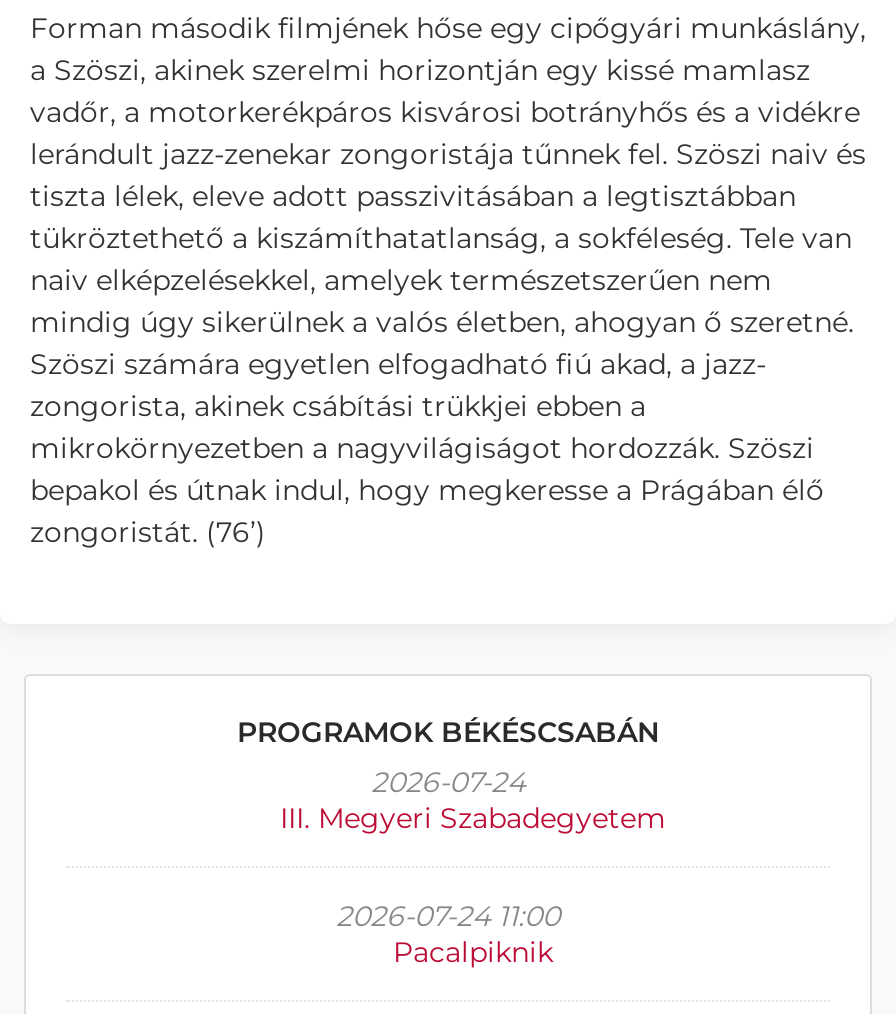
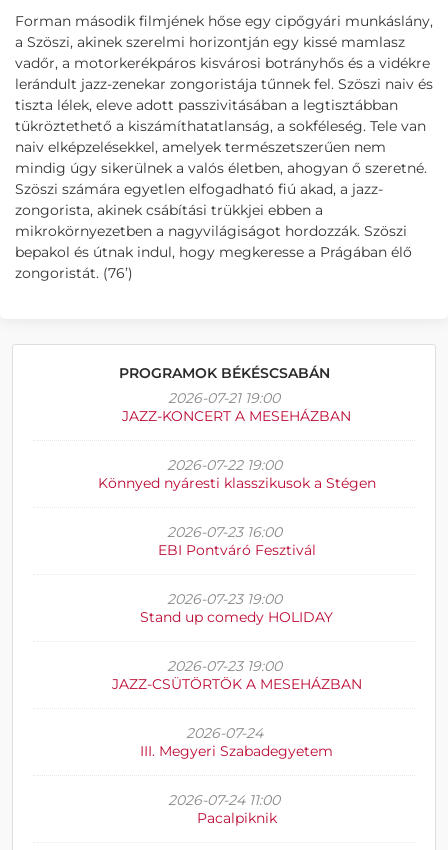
+ 2026-07-21 19:00
+ JAZZ-KONCERT A MESEHÁZBAN
+ 2026-07-22 19:00
+ Könnyed nyáresti klasszikusok a Stégen
+ 2026-07-23 16:00
+ EBI Pontváró Fesztivál
+ 2026-07-23 19:00
+ Stand up comedy HOLIDAY
+ 2026-07-23 19:00
+ JAZZ-CSÜTÖRTÖK A MESEHÁZBAN
